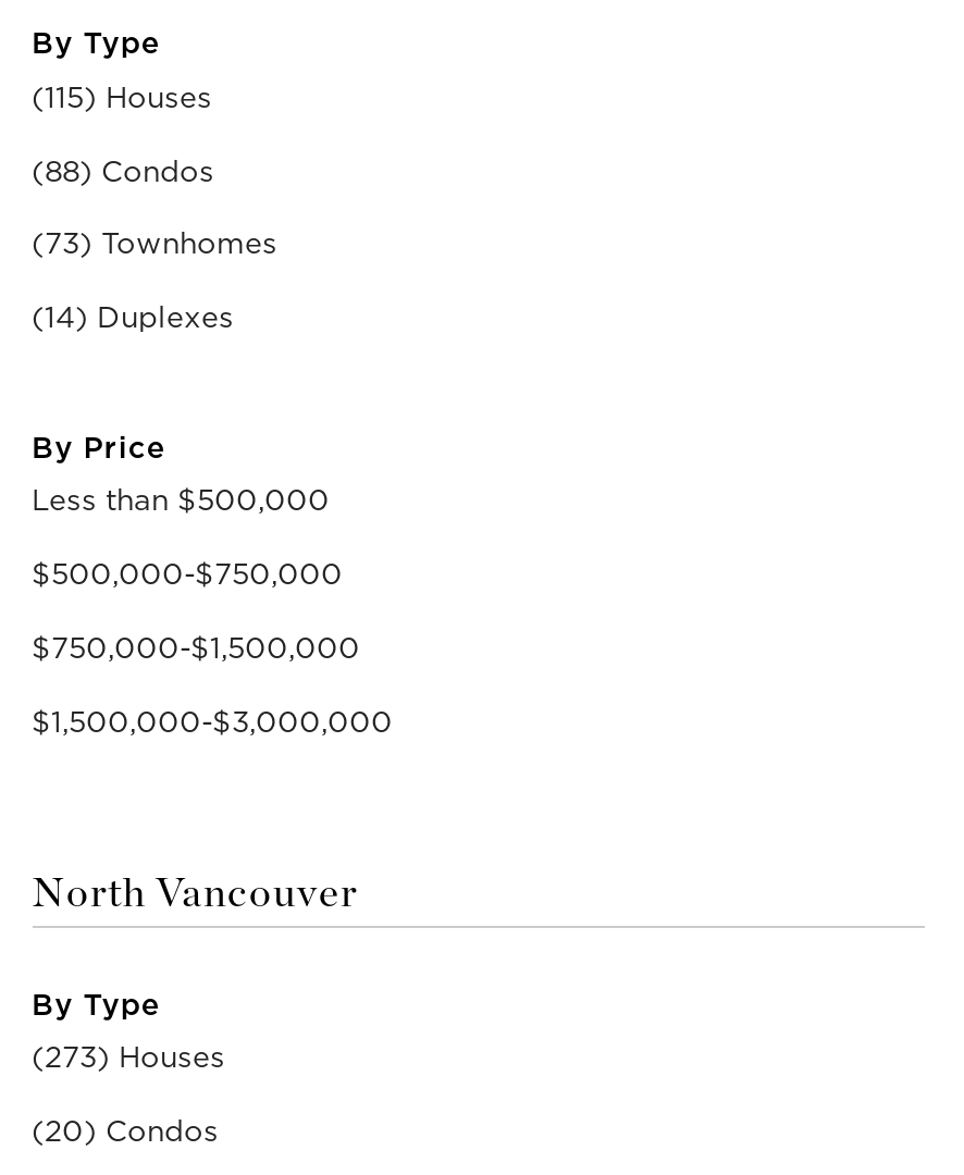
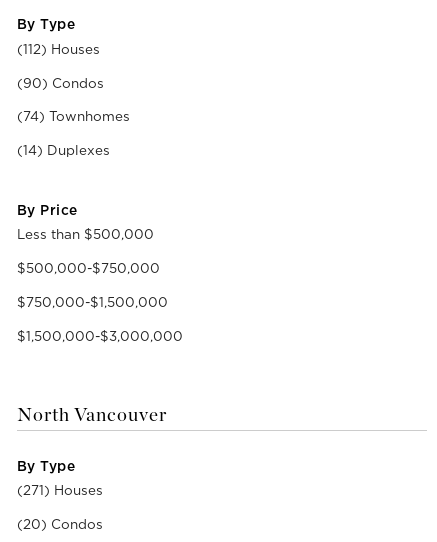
- (115) Houses
+ (112) Houses

- (88) Condos
+ (90) Condos

- (73) Townhomes
+ (74) Townhomes

- (273) Houses
+ (271) Houses
